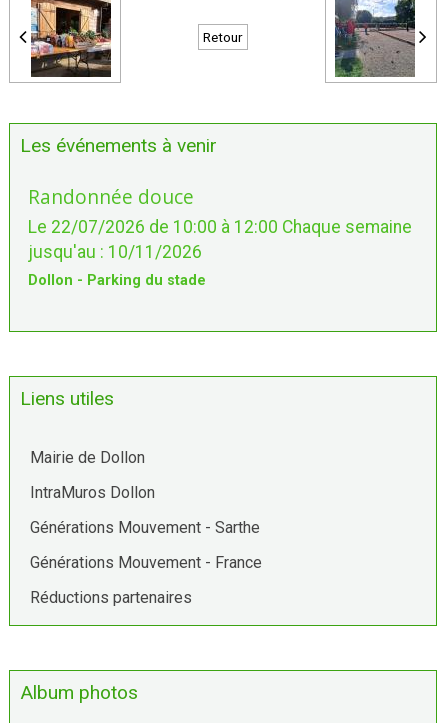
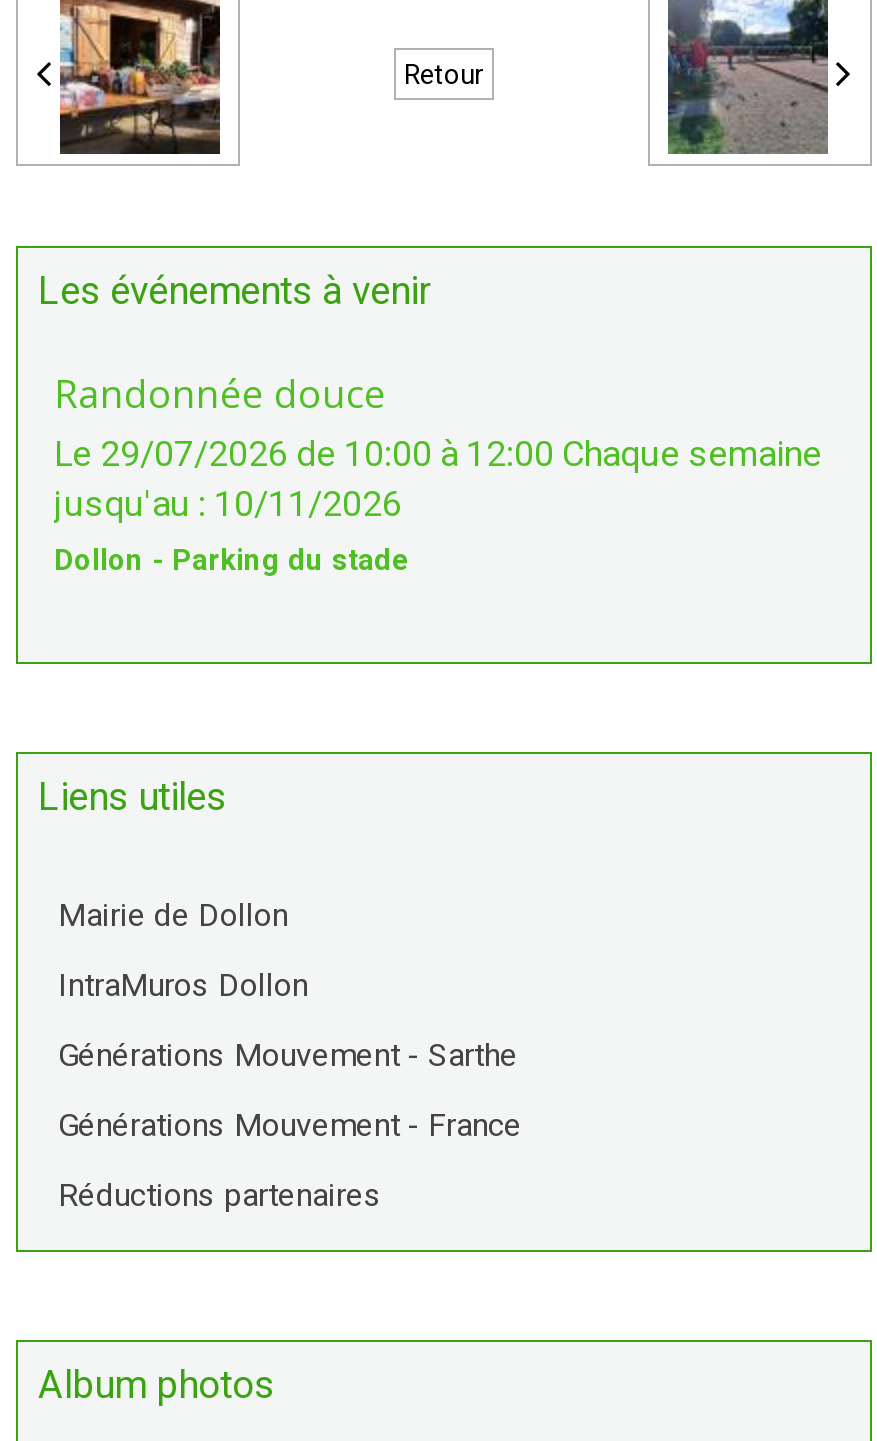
- Le 22/07/2026 de 10:00 à 12:00 Chaque semaine
+ Le 29/07/2026 de 10:00 à 12:00 Chaque semaine
